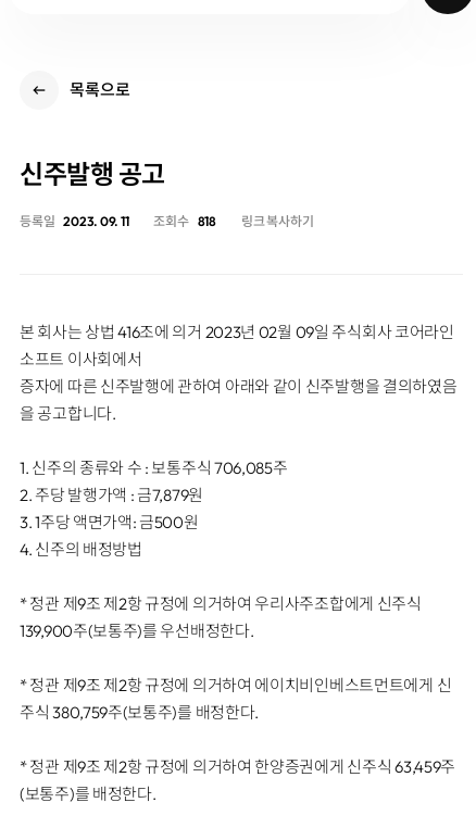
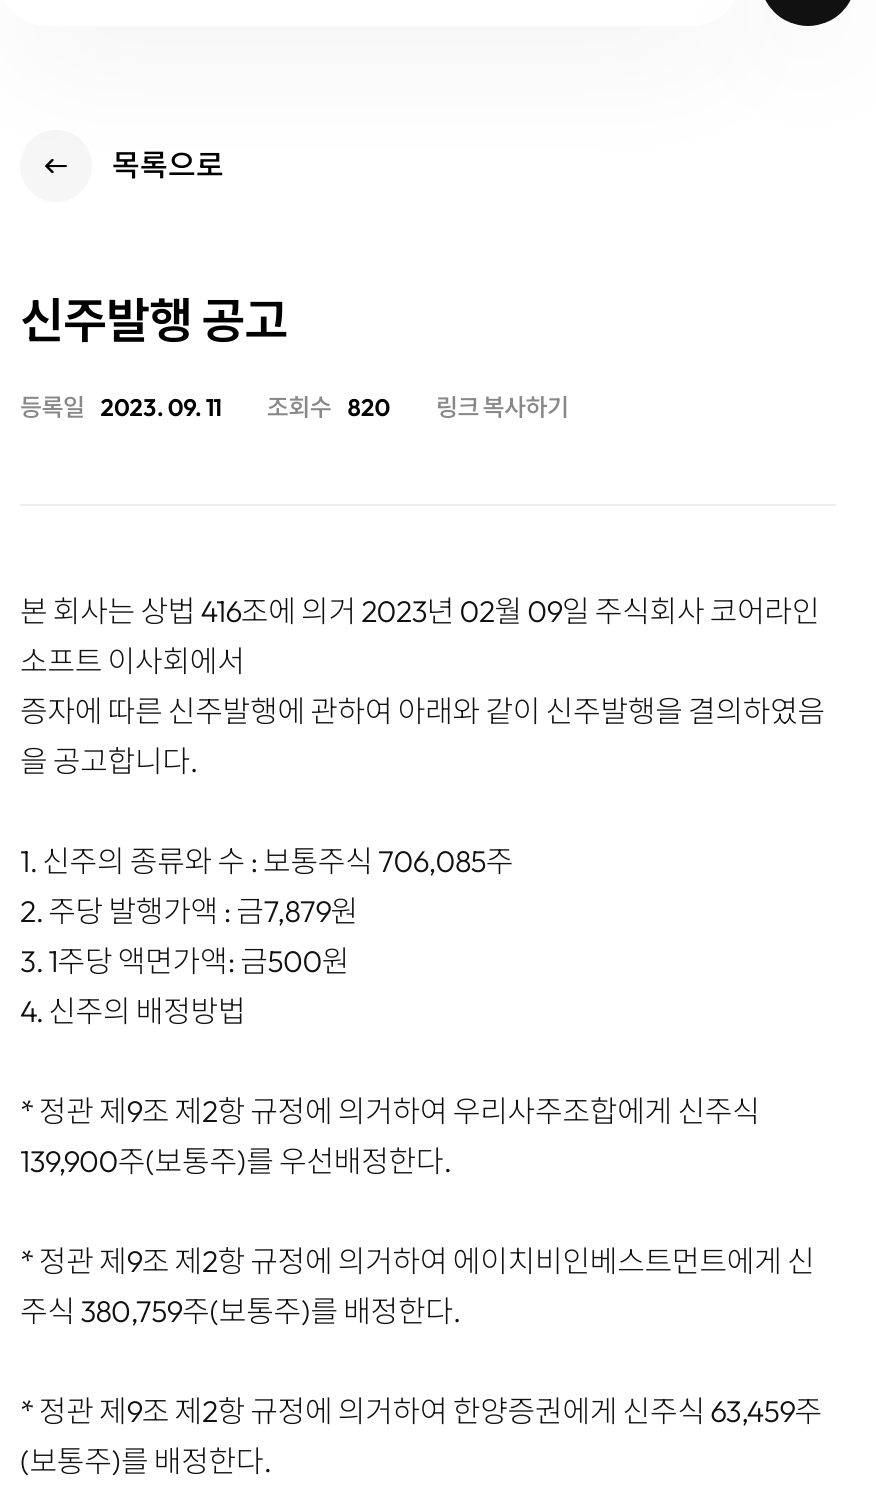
- 등록일 2023. 09. 11 조회수 818 링크 복사하기
+ 등록일 2023. 09. 11 조회수 820 링크 복사하기
